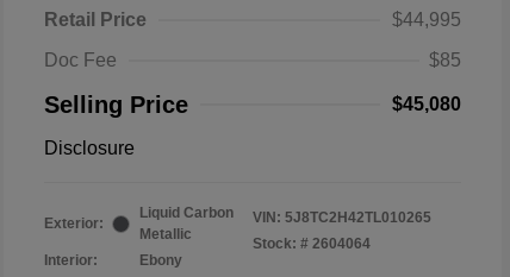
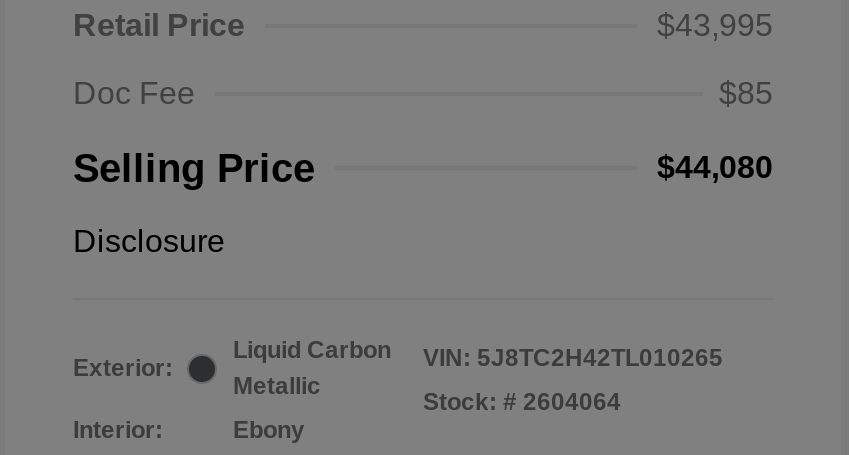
- $44,995
+ $43,995

- $45,080
+ $44,080
